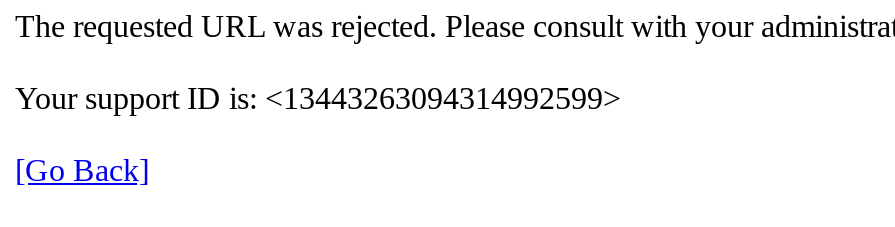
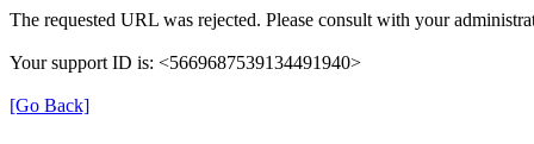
- Your support ID is: <13443263094314992599>
+ Your support ID is: <5669687539134491940>
